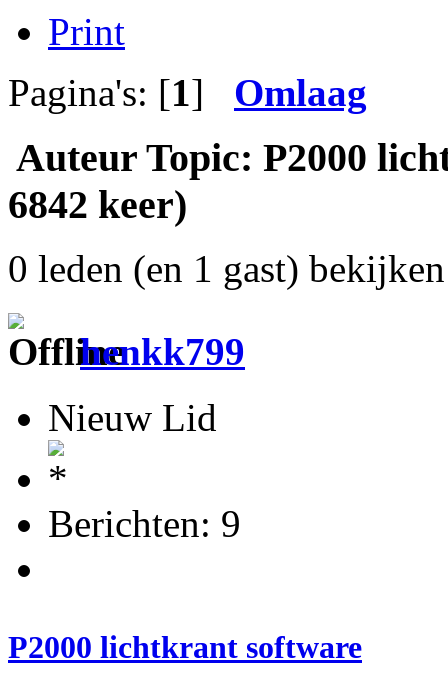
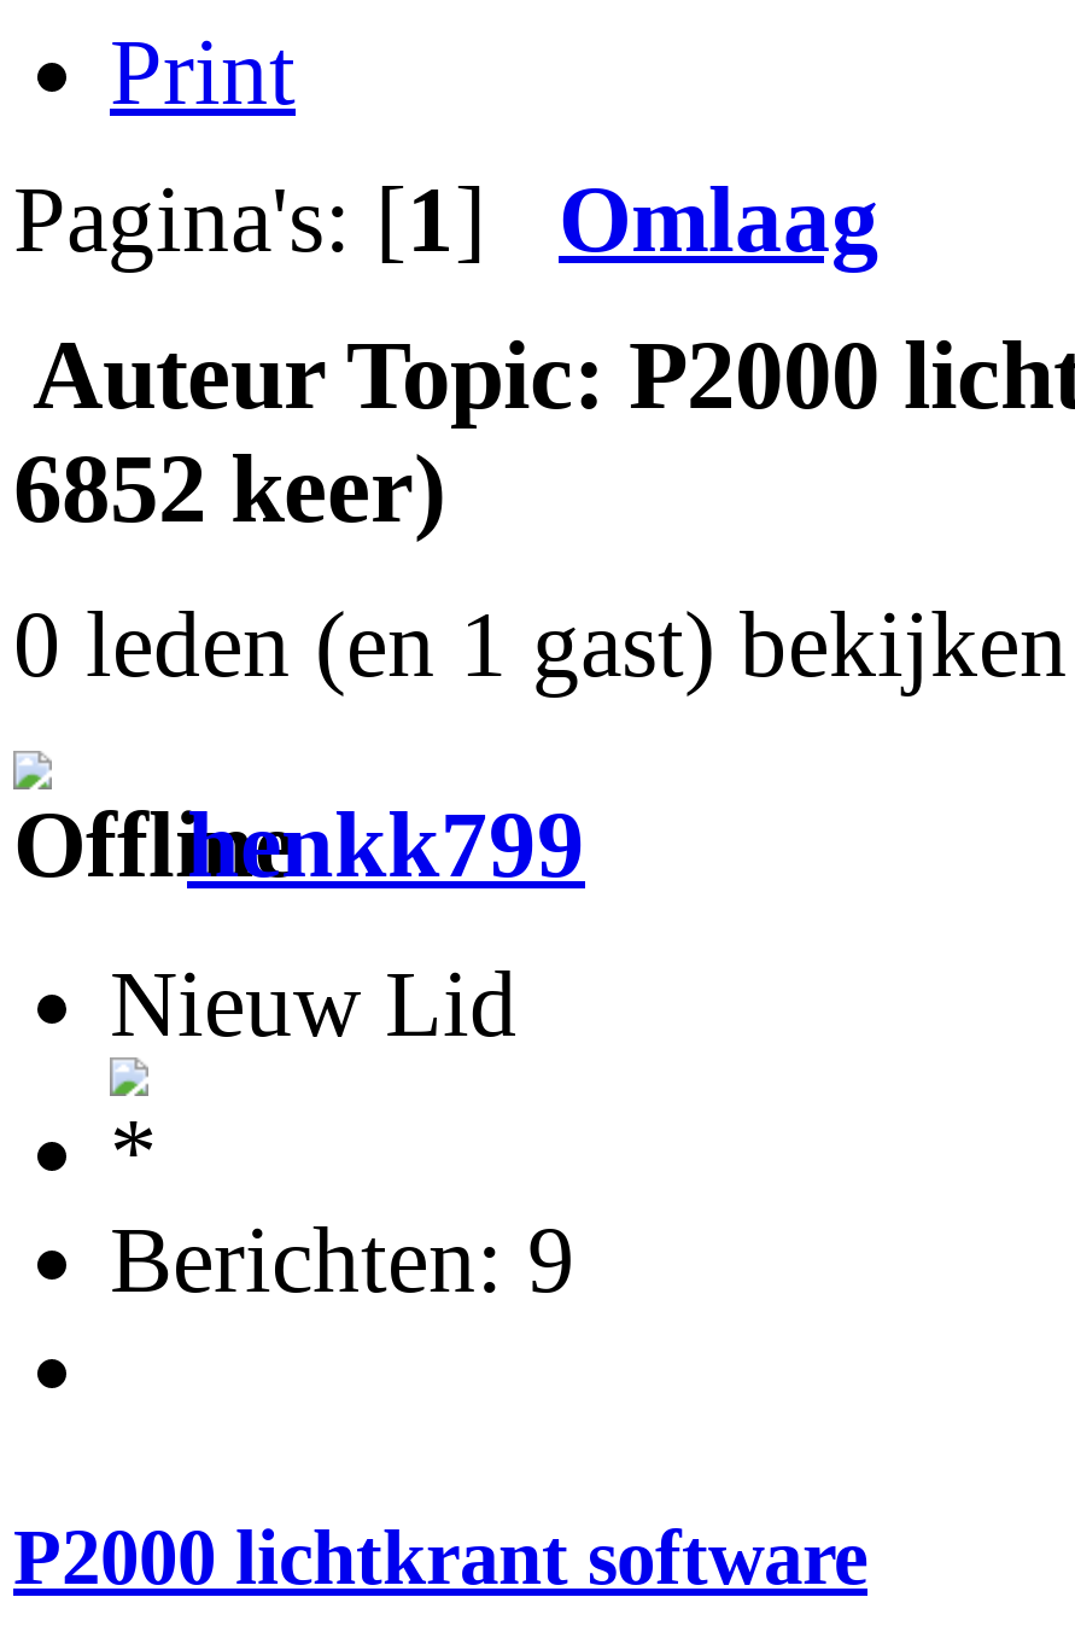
- 6842 keer)
+ 6852 keer)
